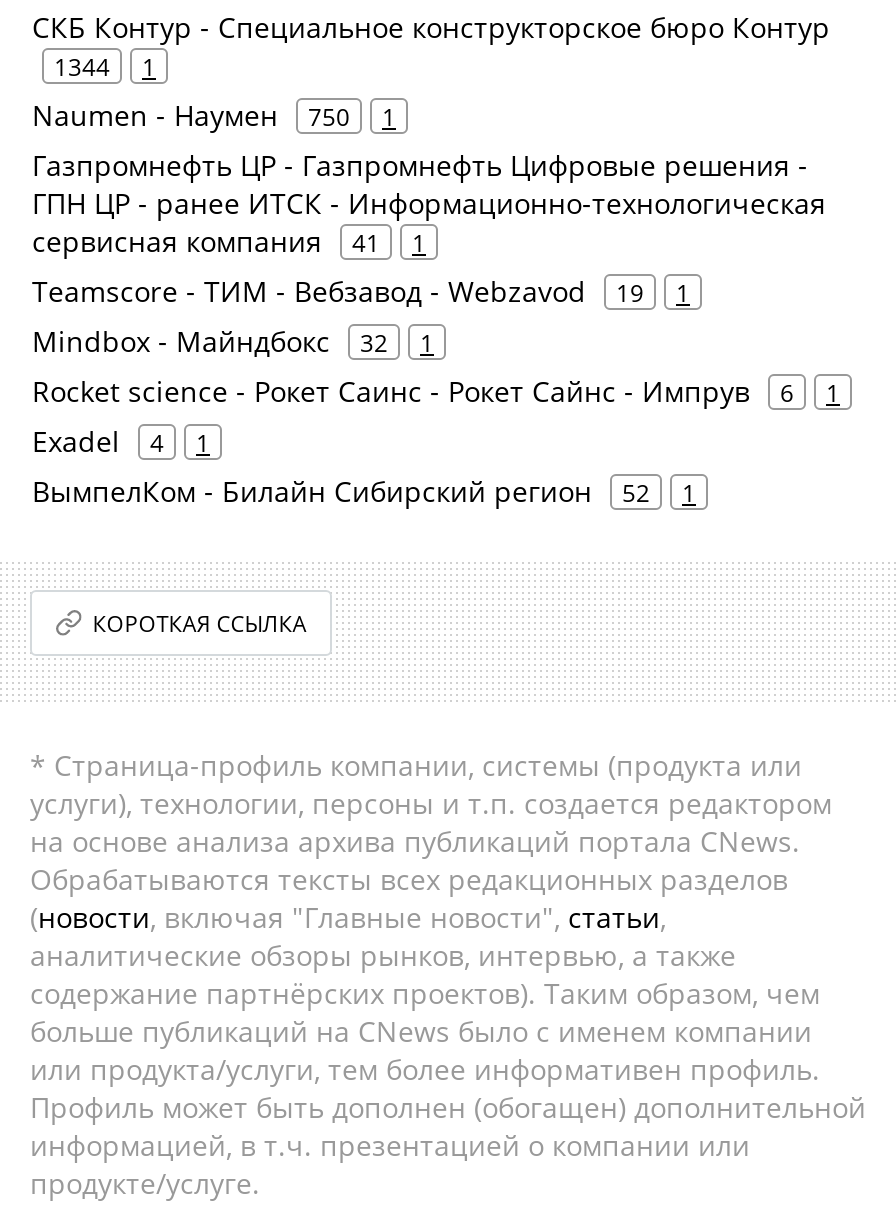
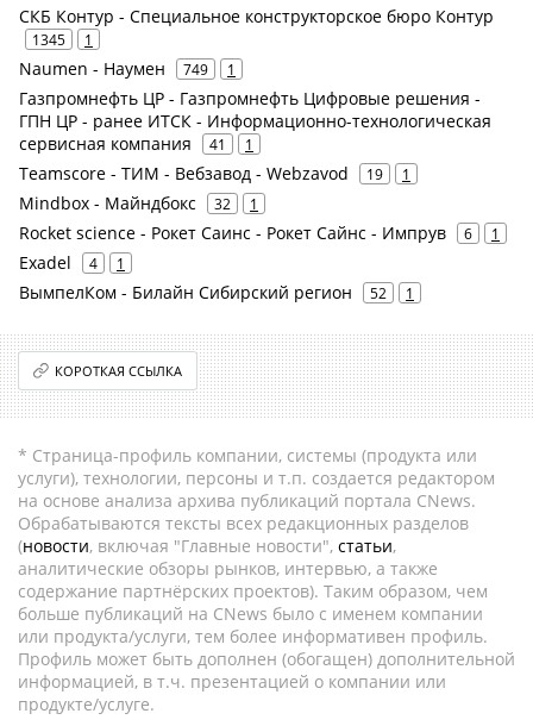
- 1344 1
+ 1345 1

- Naumen - Наумен 750 1
+ Naumen - Наумен 749 1
